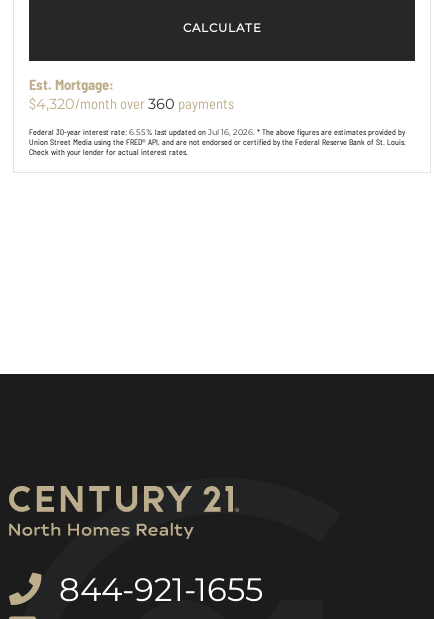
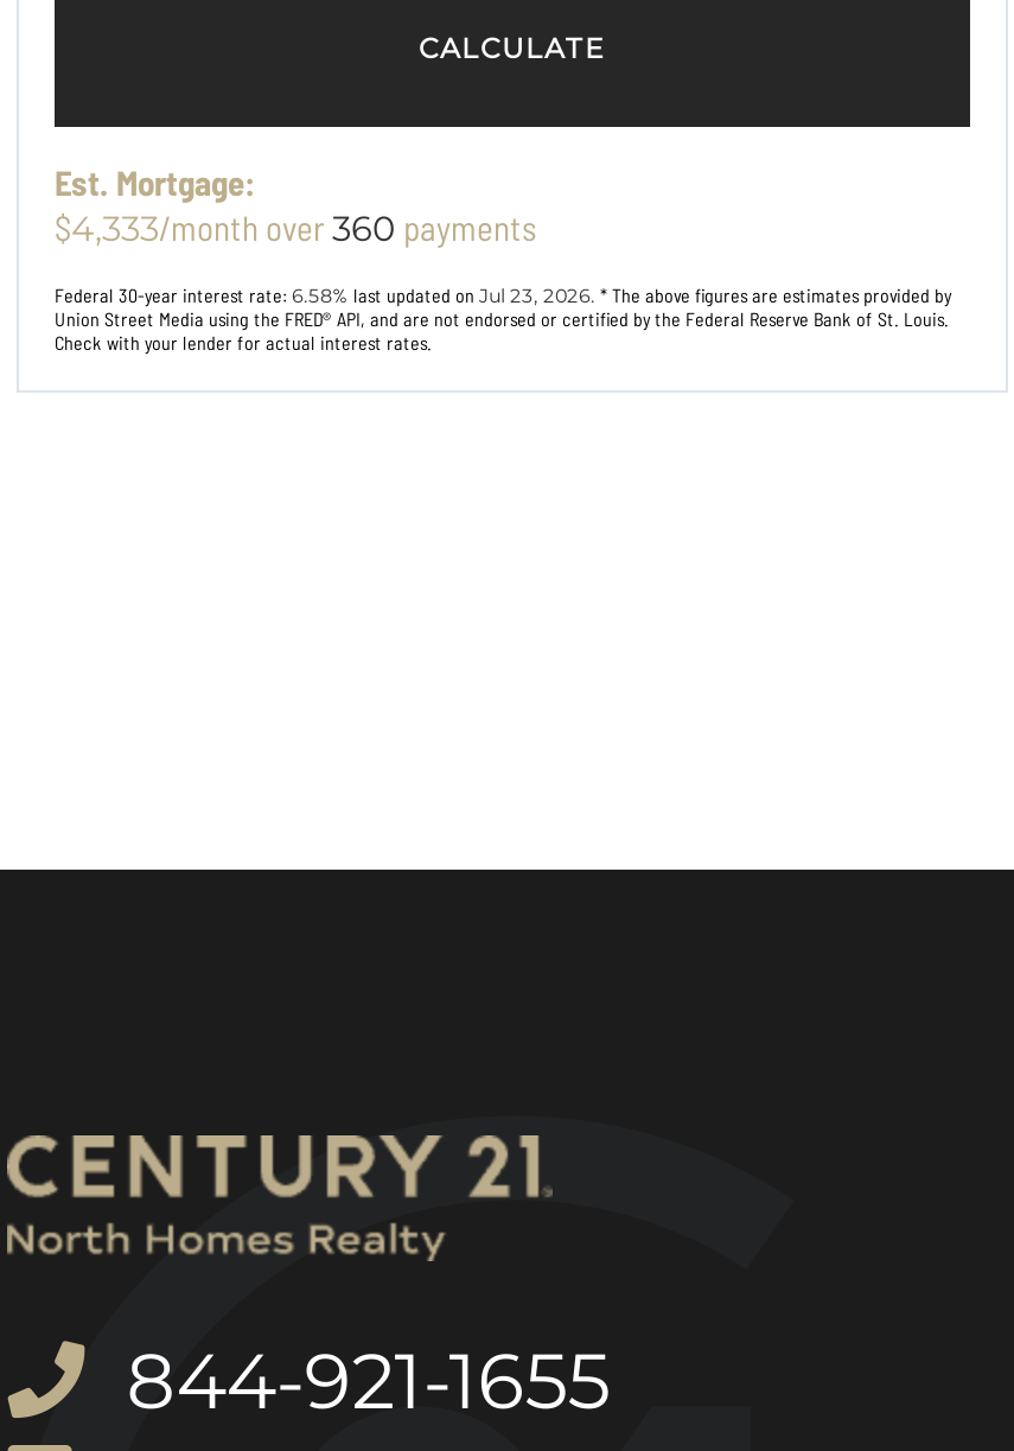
- $4,320/month over 360 payments
+ $4,333/month over 360 payments

- Federal 30-year interest rate: 6.55% last updated on Jul 16, 2026. * The above figures are estimates provided by
+ Federal 30-year interest rate: 6.58% last updated on Jul 23, 2026. * The above figures are estimates provided by
